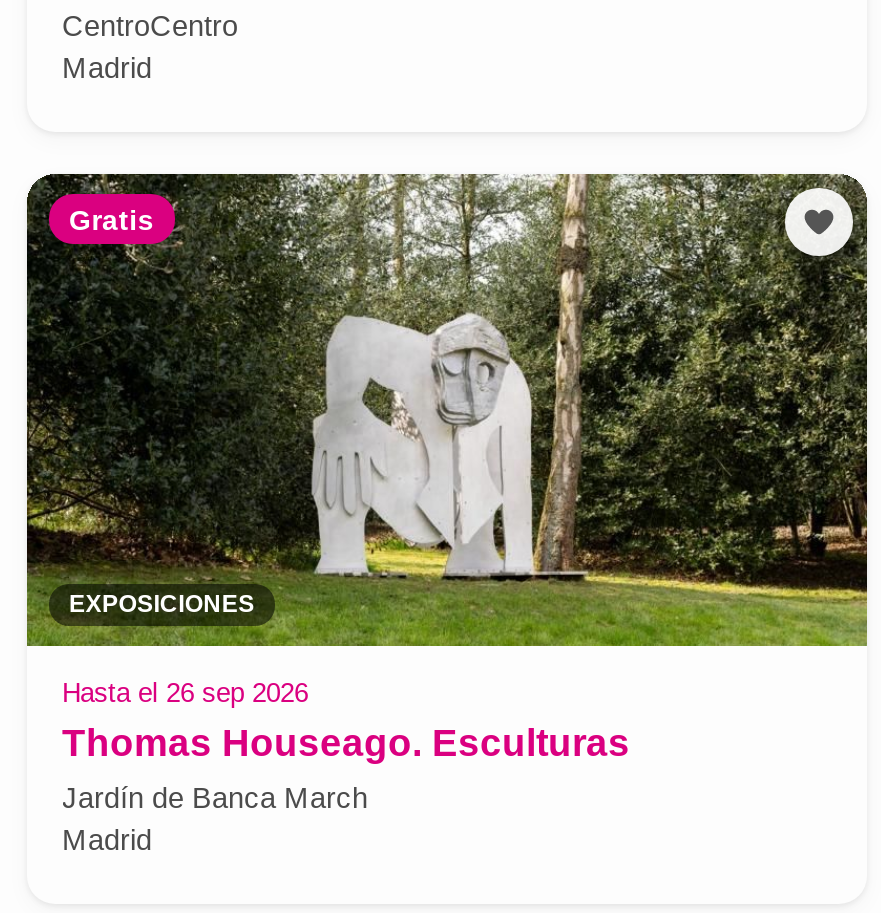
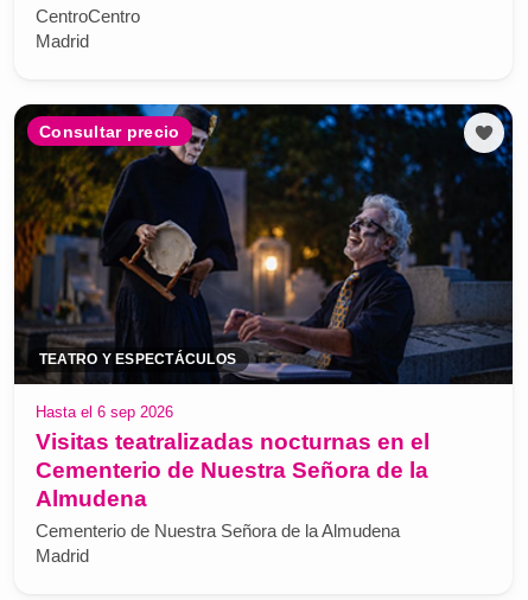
- [image]
- Gratis
+ [image]
+ Consultar precio

- EXPOSICIONES
+ TEATRO Y ESPECTÁCULOS

- Hasta el 26 sep 2026
- Thomas Houseago. Esculturas
- Jardín de Banca March
+ Hasta el 6 sep 2026
+ Visitas teatralizadas nocturnas en el
+ Cementerio de Nuestra Señora de la
+ Almudena
+ Cementerio de Nuestra Señora de la Almudena
